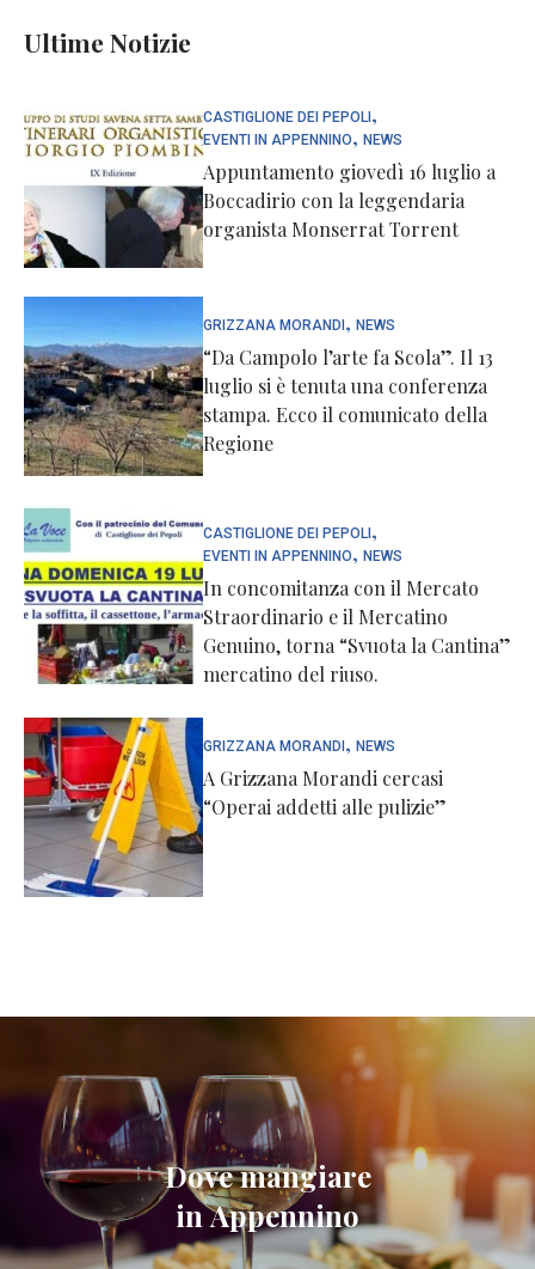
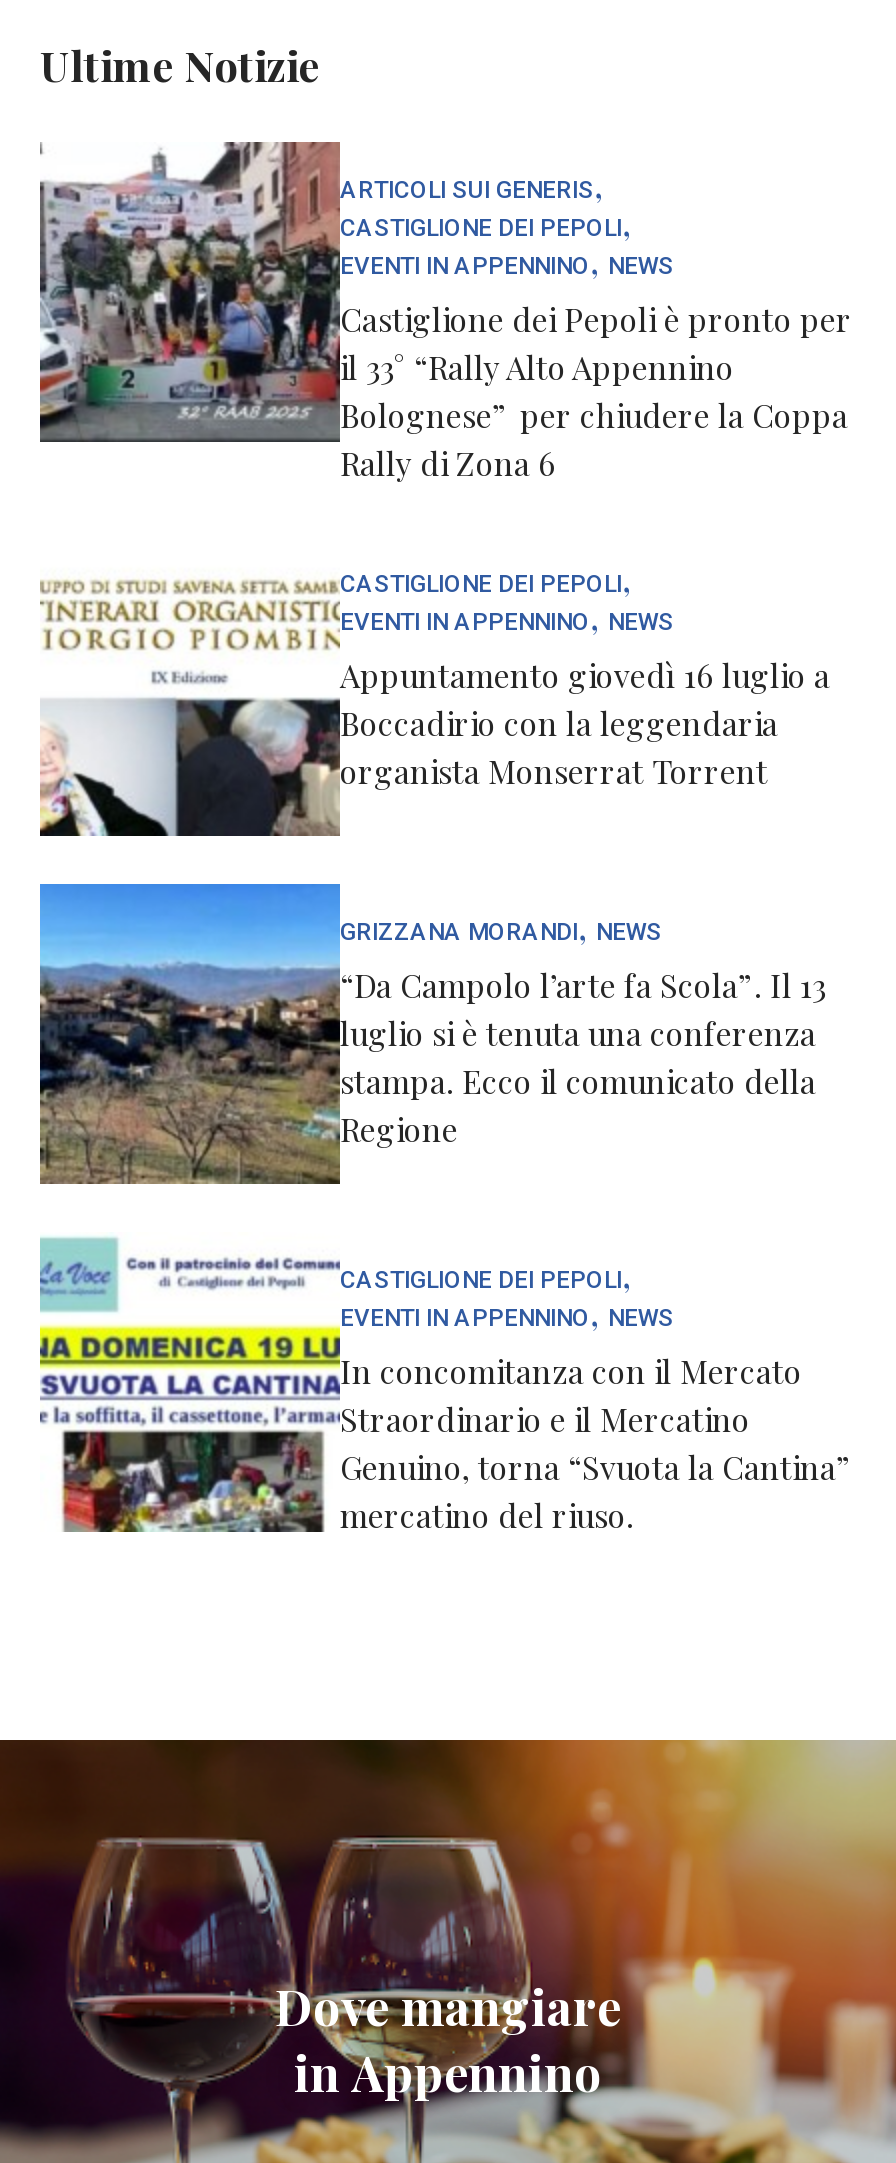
+ [image]
+ ARTICOLI SUI GENERIS,
+ CASTIGLIONE DEI PEPOLI,
+ EVENTI IN APPENNINO,NEWS
+ Castiglione dei Pepoli è pronto per
+ il 33° “Rally Alto Appennino
+ Bolognese” per chiudere la Coppa
+ Rally di Zona 6

moved down: [image] | CASTIGLIONE DEI PEPOLI, | EVENTI IN APPENNINO,NEWS | ... | Genuino, torna “Svuota la Cantina” | mercatino del riuso.

- [image]
- GRIZZANA MORANDI, NEWS
- A Grizzana Morandi cercasi
- “Operai addetti alle pulizie”
